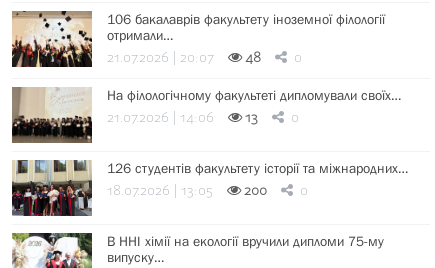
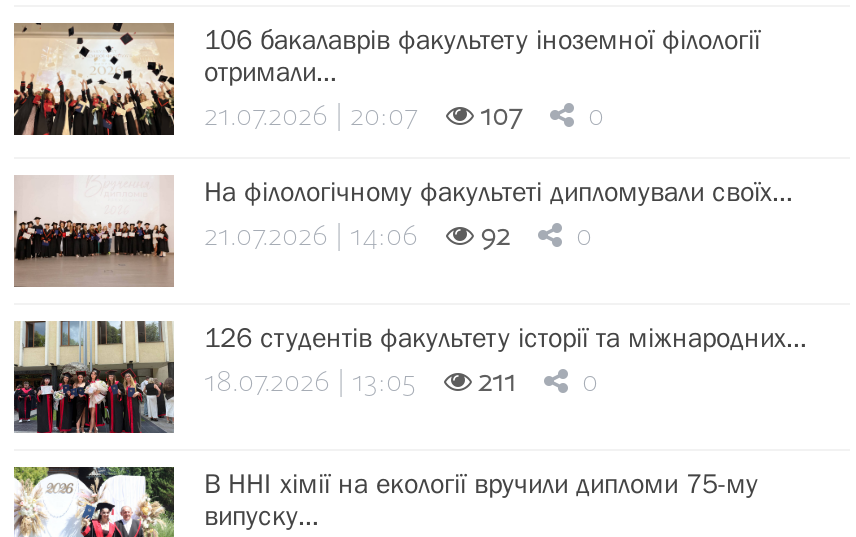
- 48
+ 107

- [image]
+ [image]

- 13
+ 92

- 200
+ 211
